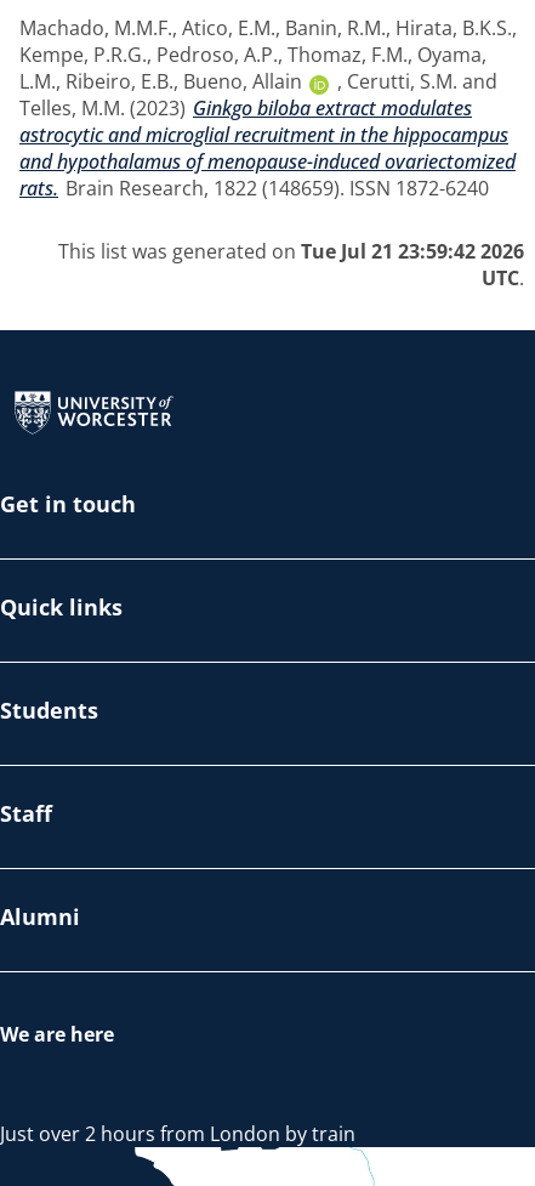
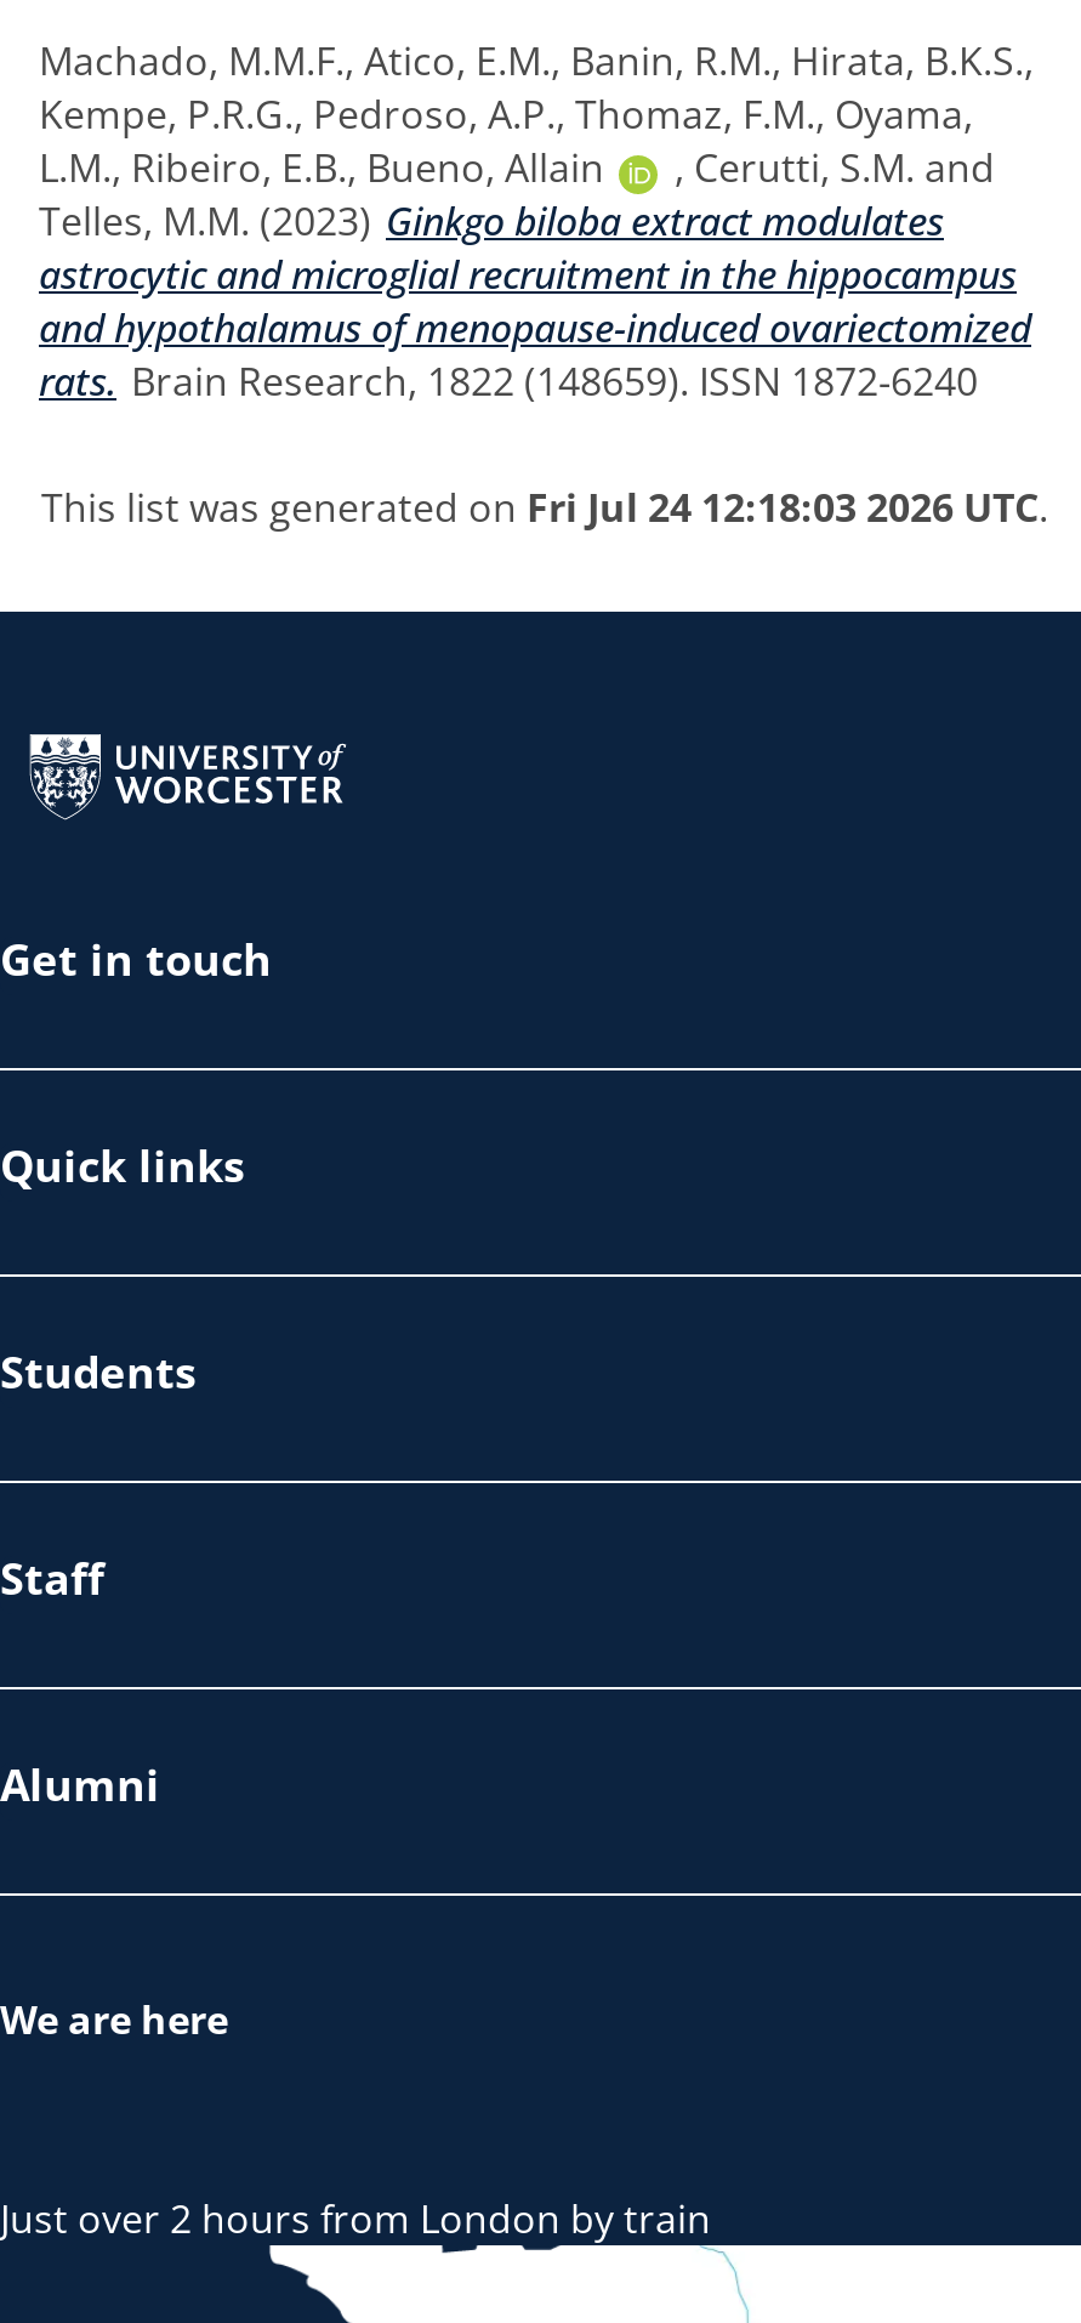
- This list was generated on Tue Jul 21 23:59:42 2026
- UTC.
+ This list was generated on Fri Jul 24 12:18:03 2026 UTC.
